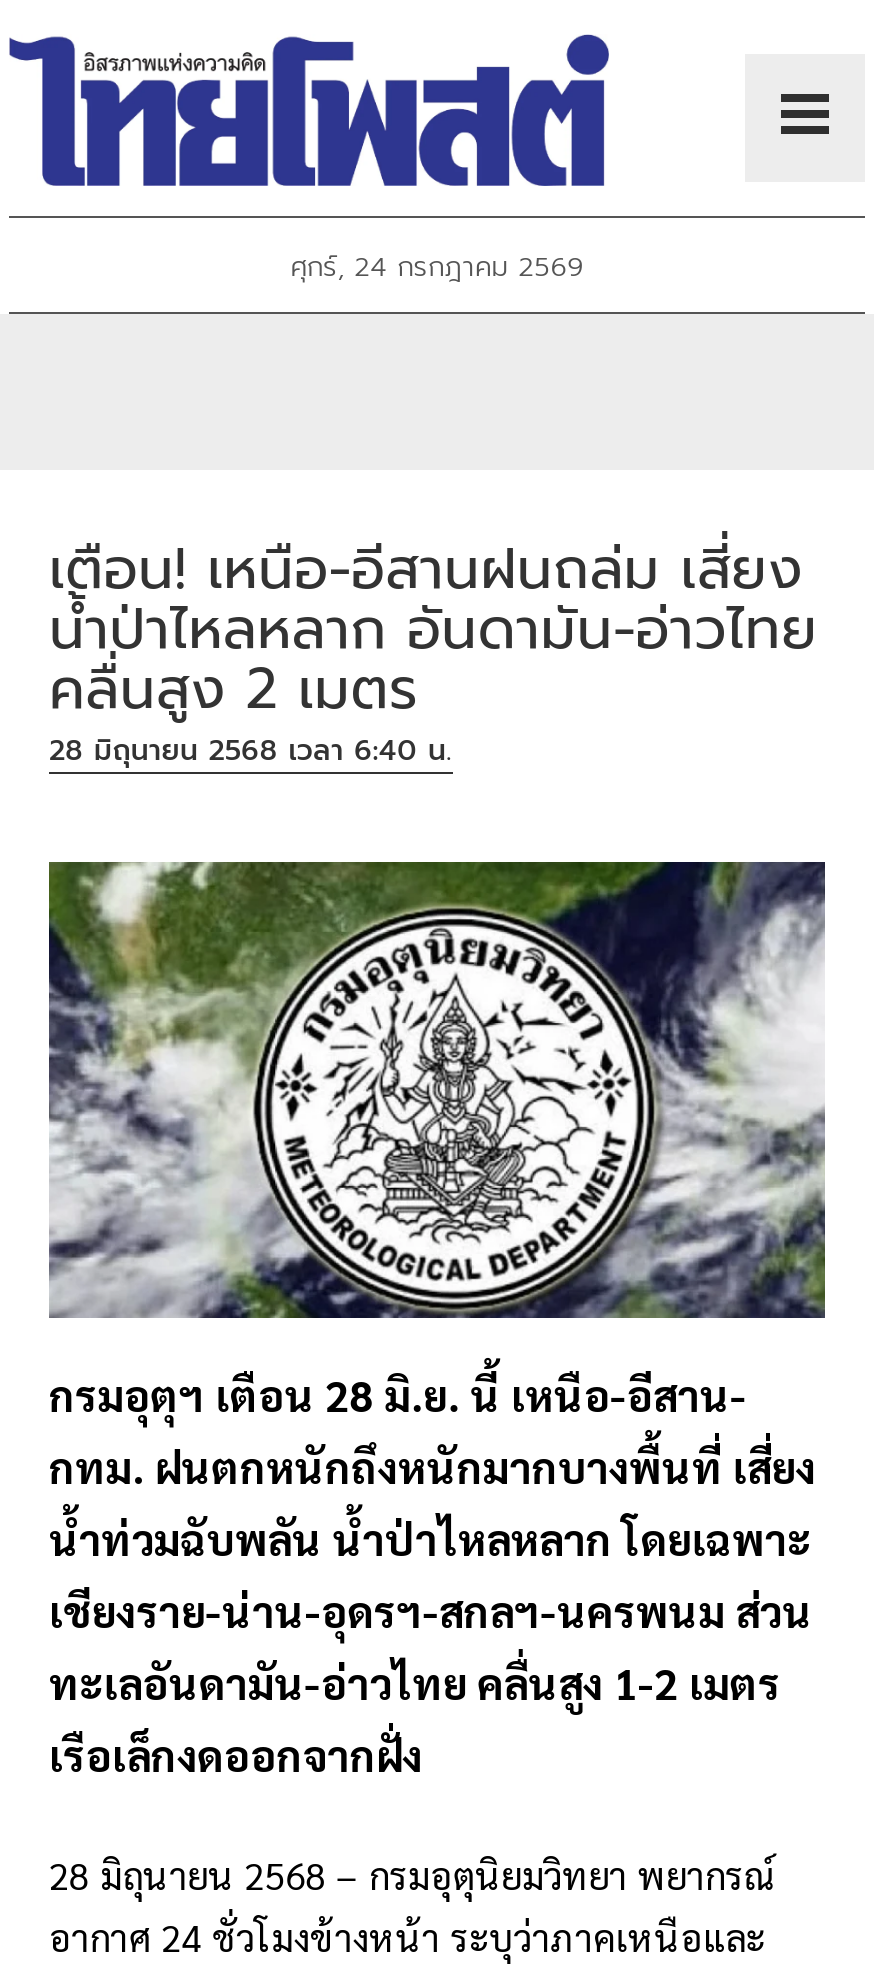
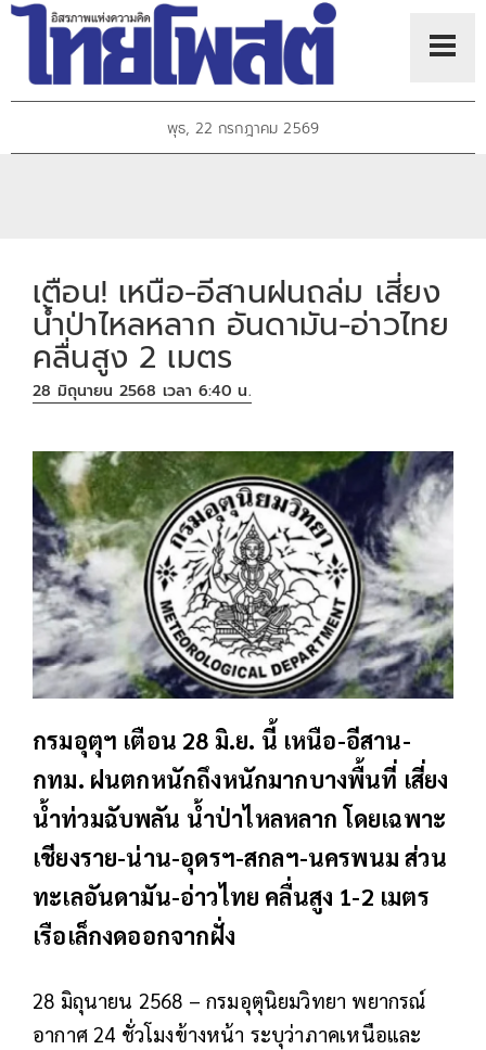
- ศุกร์, 24 กรกฎาคม 2569
+ พุธ, 22 กรกฎาคม 2569
